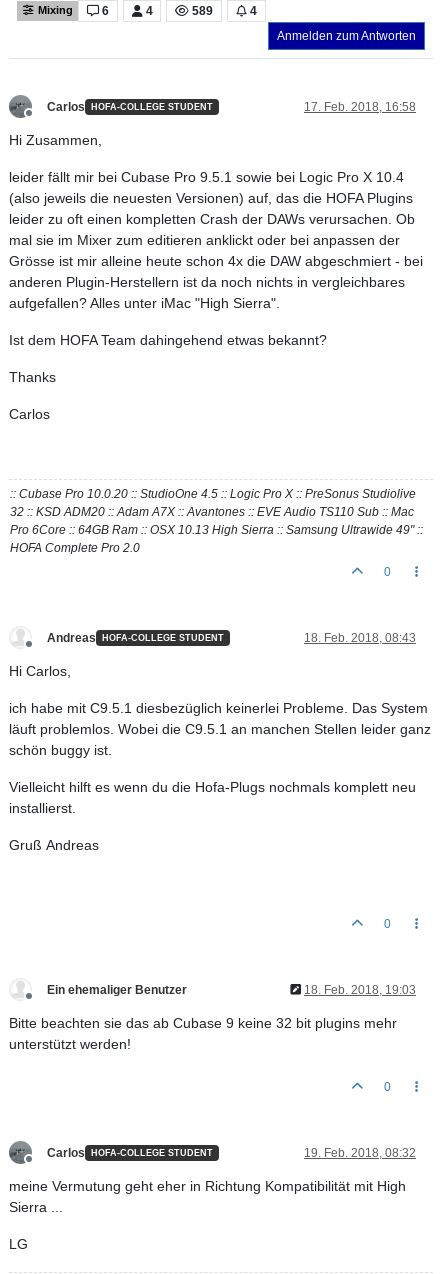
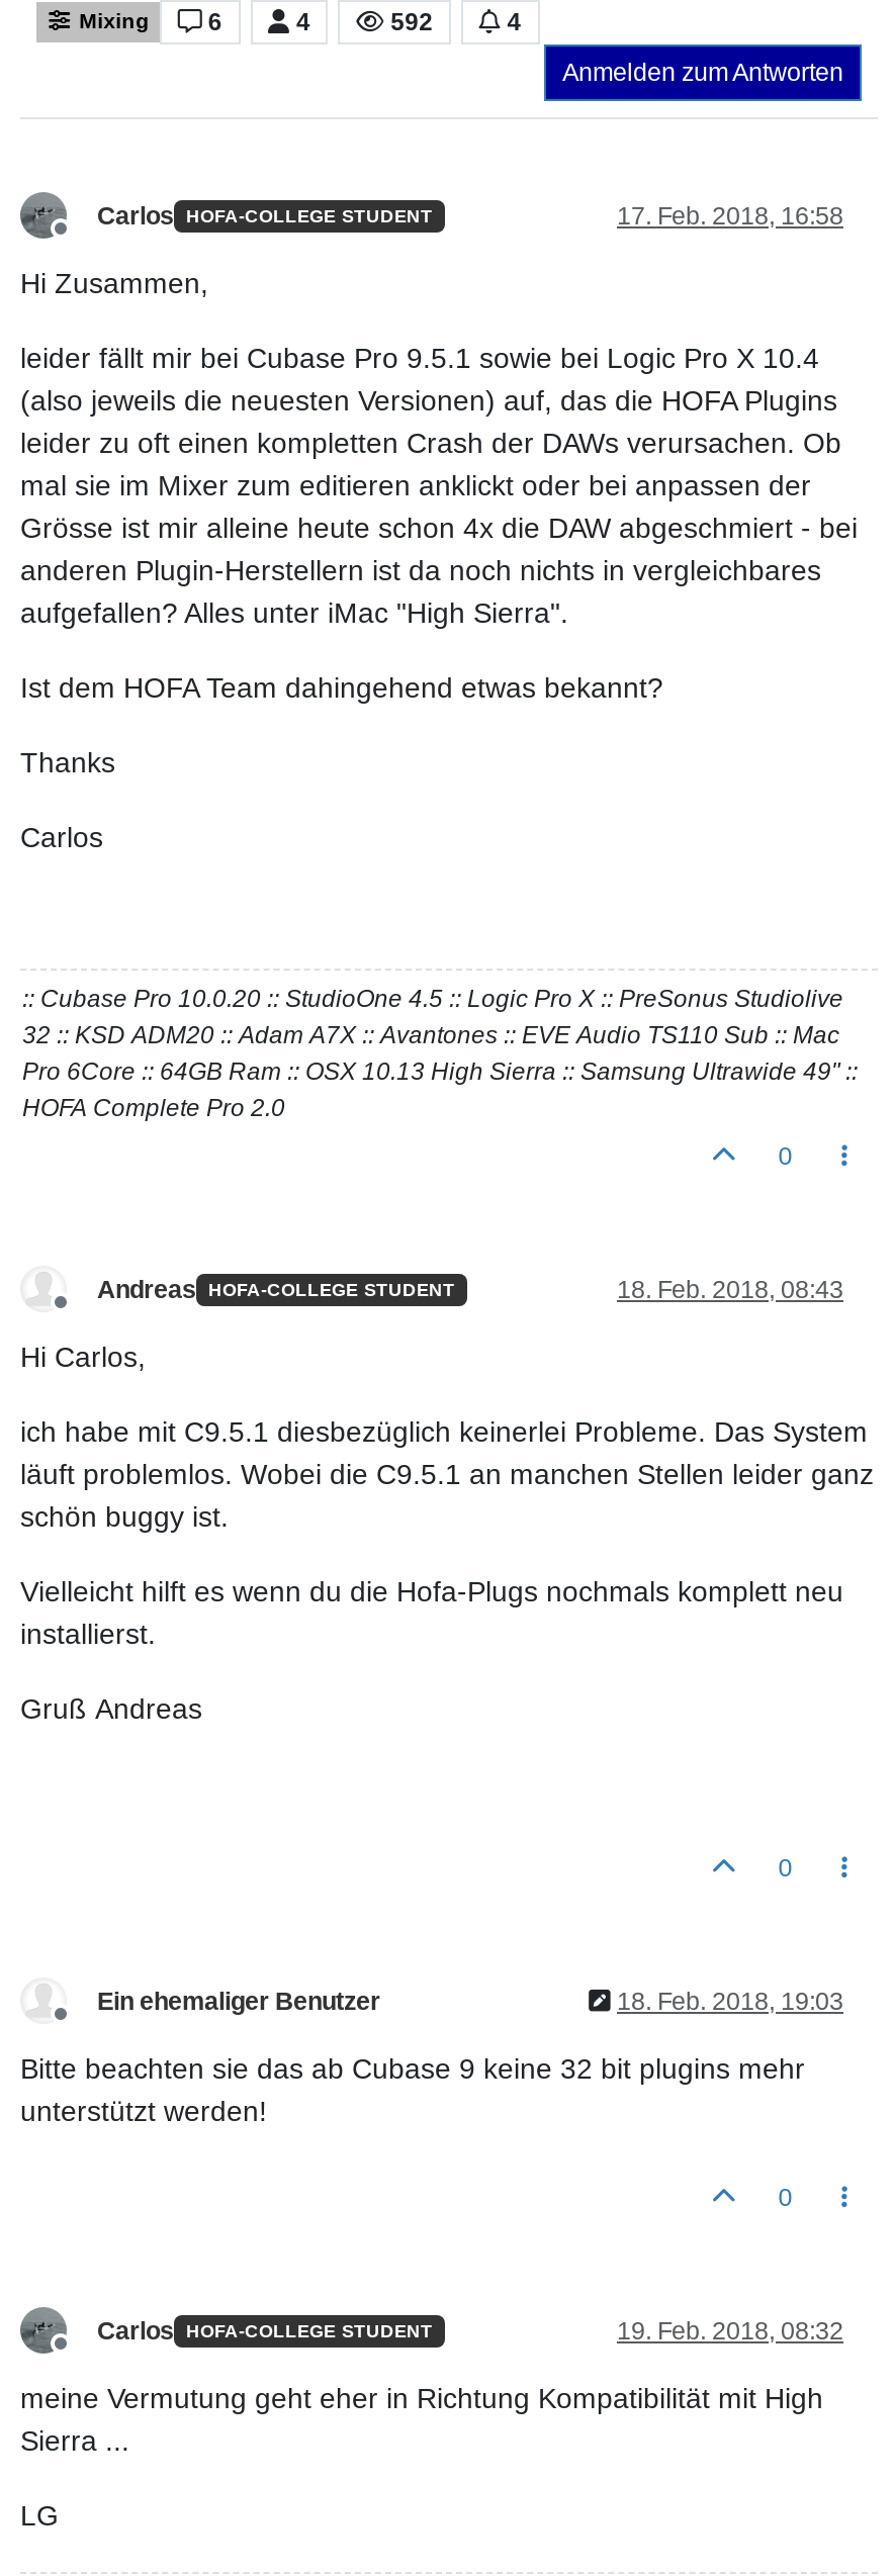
- 589
+ 592
